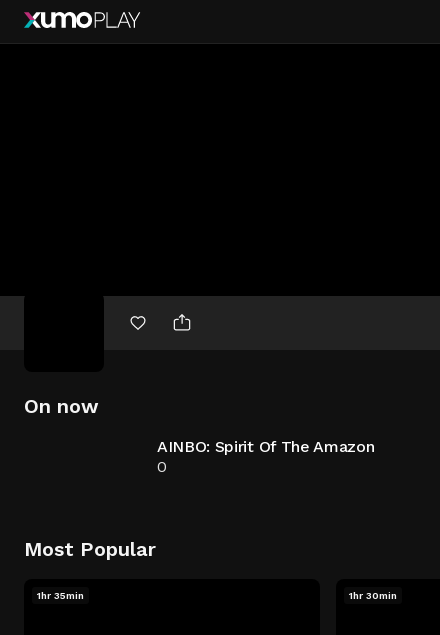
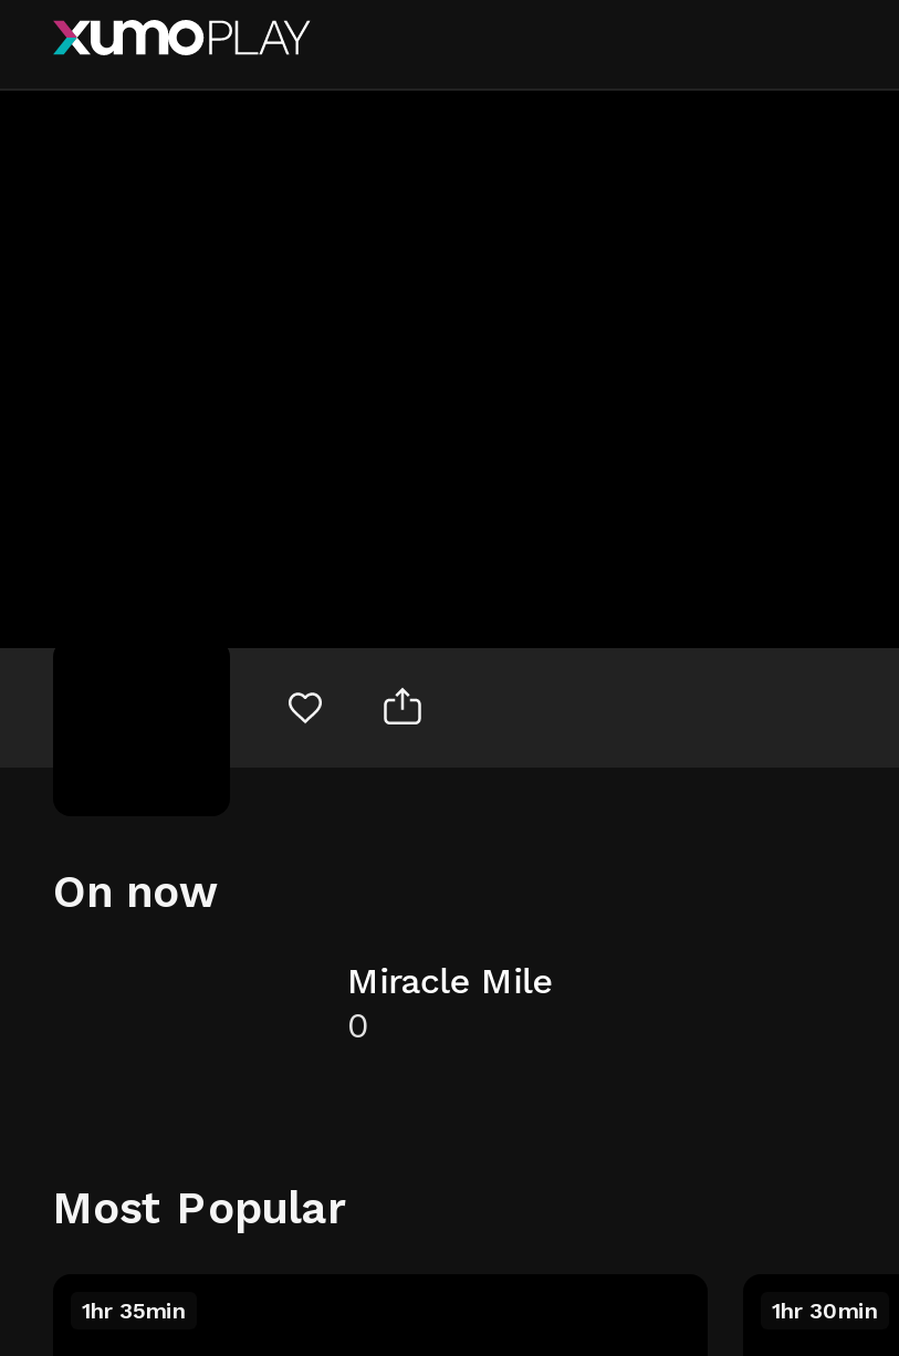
- AINBO: Spirit Of The Amazon
+ Miracle Mile
